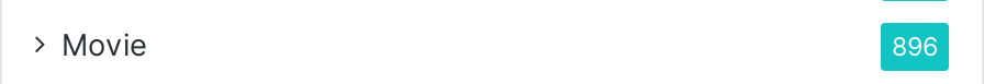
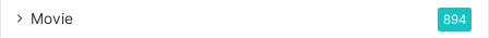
- 896
+ 894
